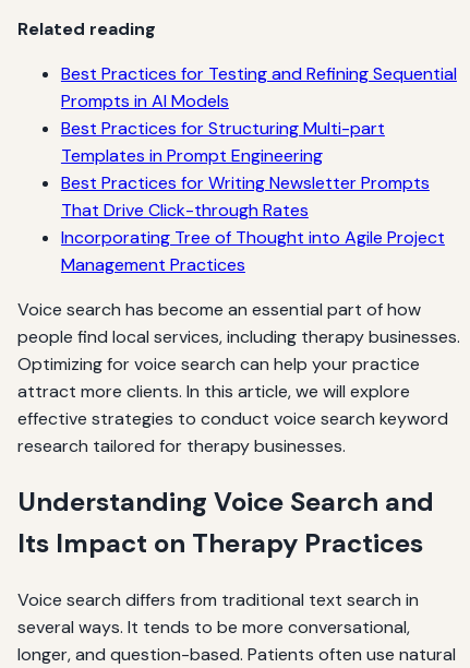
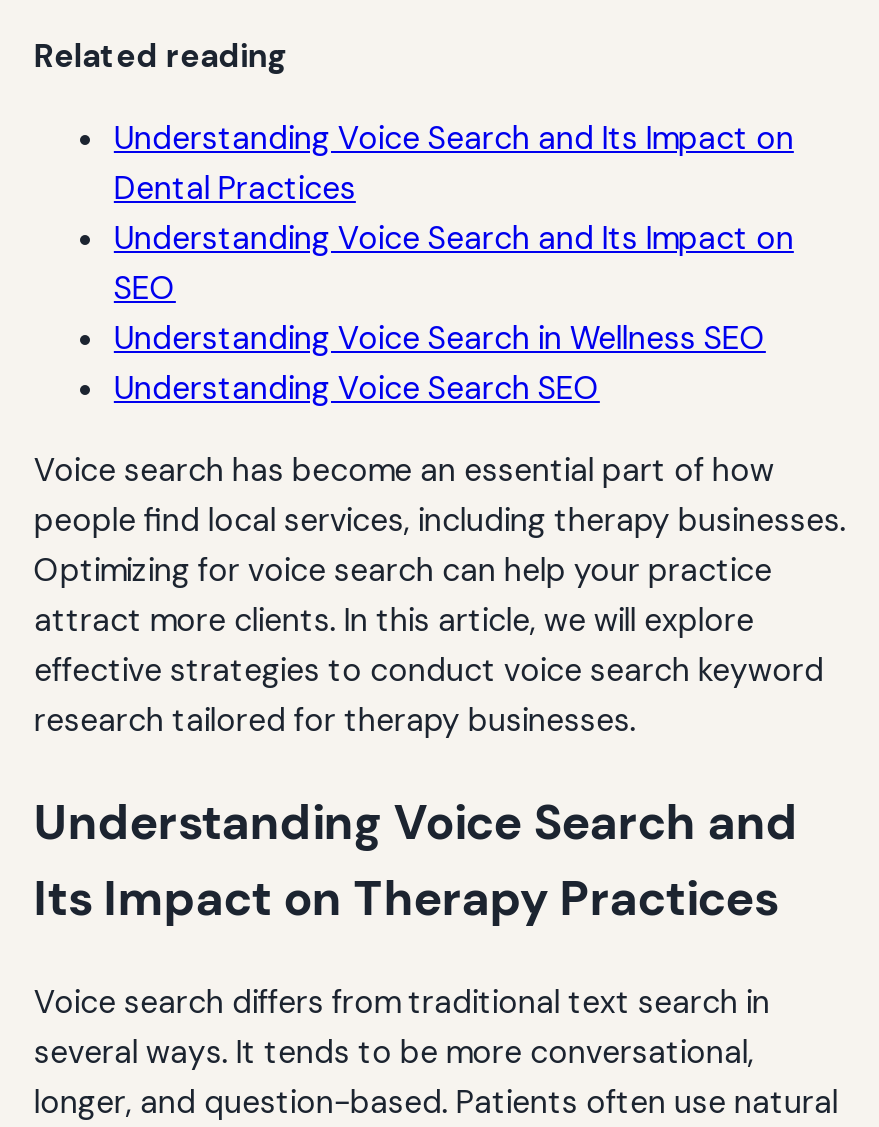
- Best Practices for Testing and Refining Sequential
- Prompts in AI Models
- Best Practices for Structuring Multi-part
- Templates in Prompt Engineering
- Best Practices for Writing Newsletter Prompts
- That Drive Click-through Rates
- Incorporating Tree of Thought into Agile Project
- Management Practices
+ Understanding Voice Search and Its Impact on
+ Dental Practices
+ Understanding Voice Search and Its Impact on
+ SEO
+ Understanding Voice Search in Wellness SEO
+ Understanding Voice Search SEO
